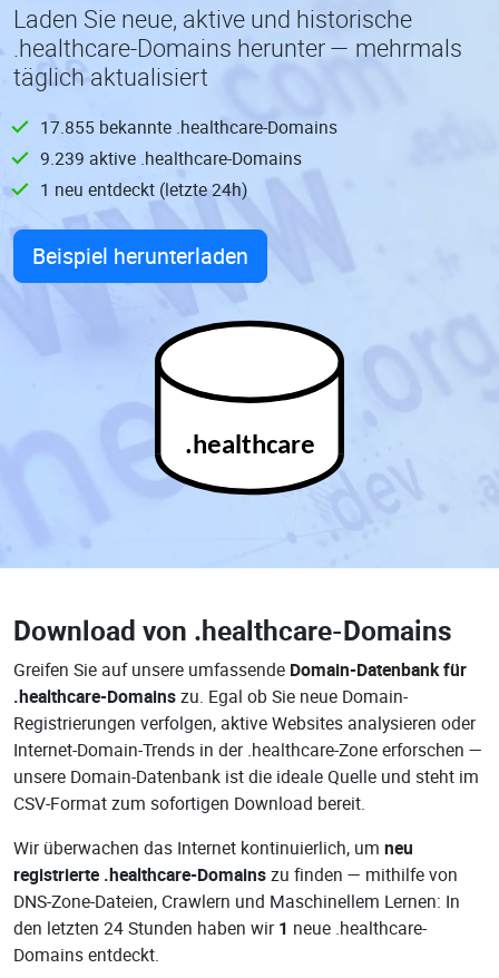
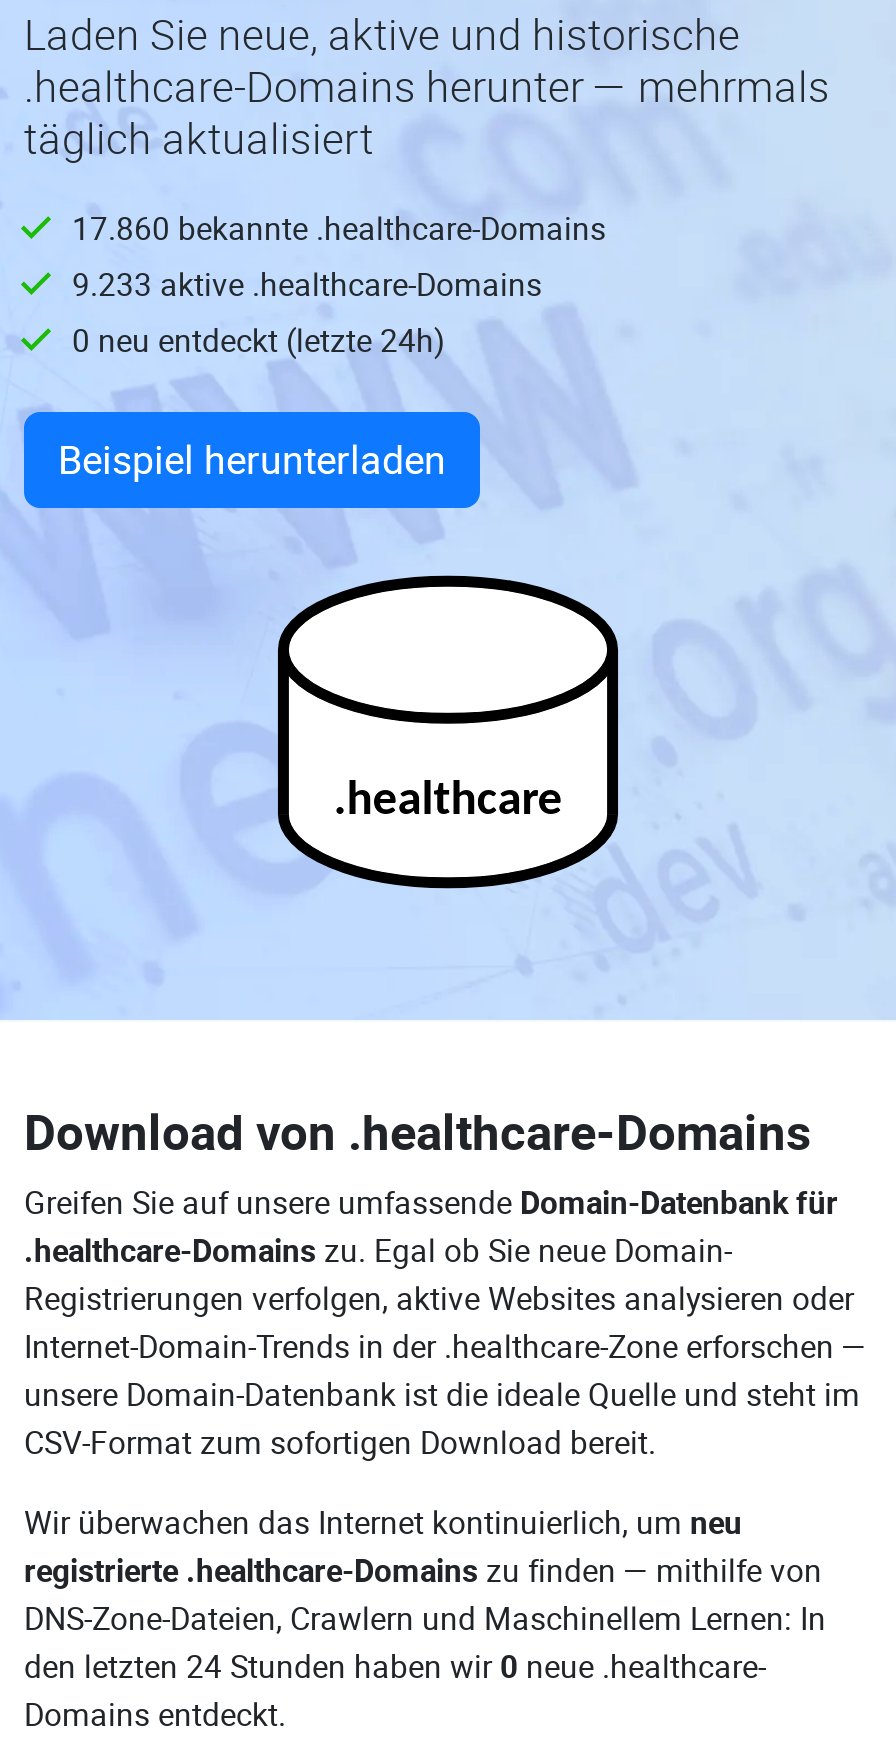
- 17.855 bekannte .healthcare-Domains
+ 17.860 bekannte .healthcare-Domains

- 9.239 aktive .healthcare-Domains
+ 9.233 aktive .healthcare-Domains

- 1 neu entdeckt (letzte 24h)
+ 0 neu entdeckt (letzte 24h)

- den letzten 24 Stunden haben wir 1 neue .healthcare-
+ den letzten 24 Stunden haben wir 0 neue .healthcare-
